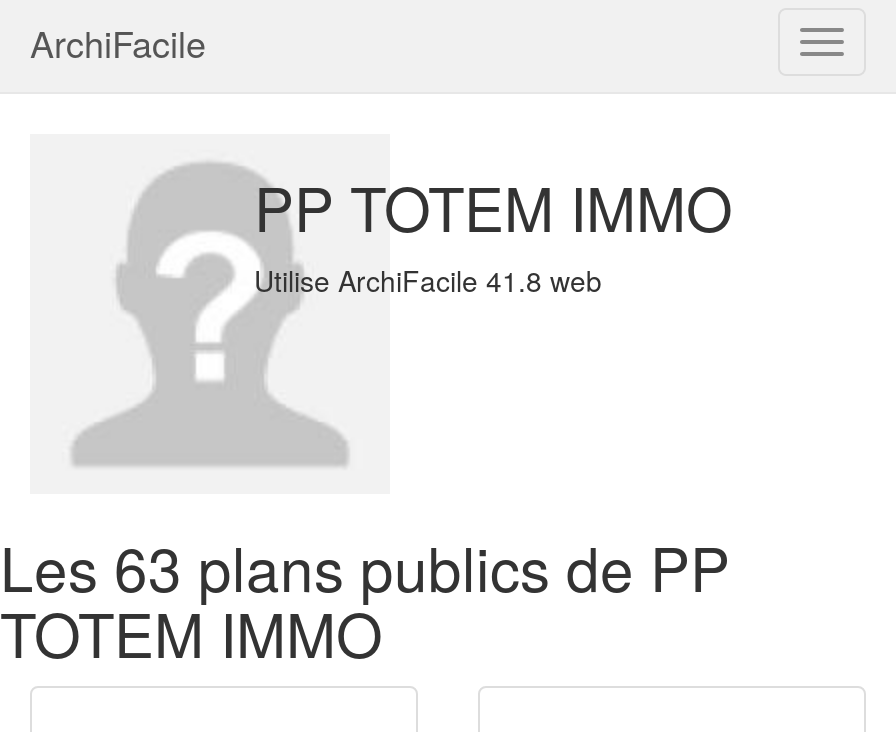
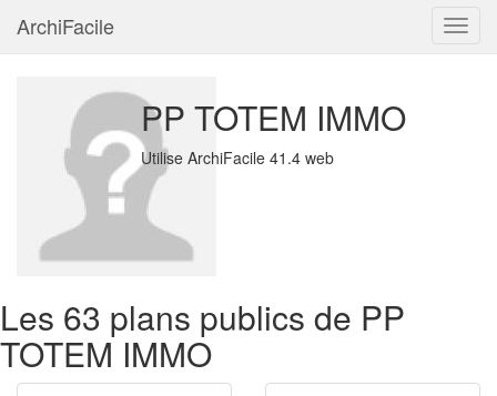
- Utilise ArchiFacile 41.8 web
+ Utilise ArchiFacile 41.4 web
